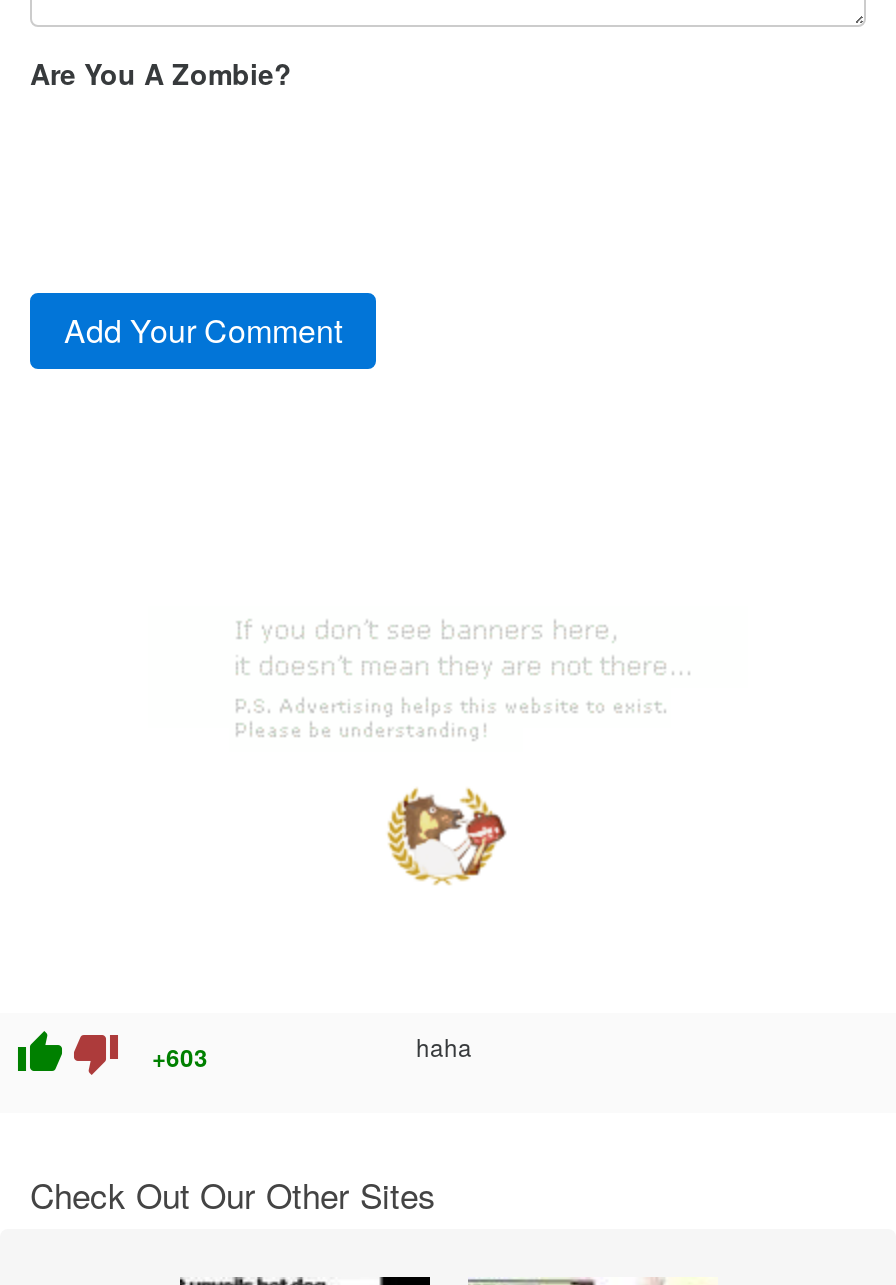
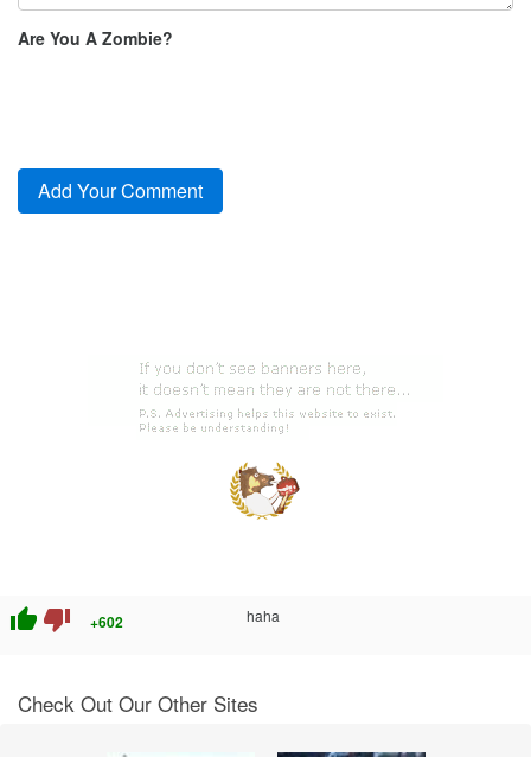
- +603
+ +602
